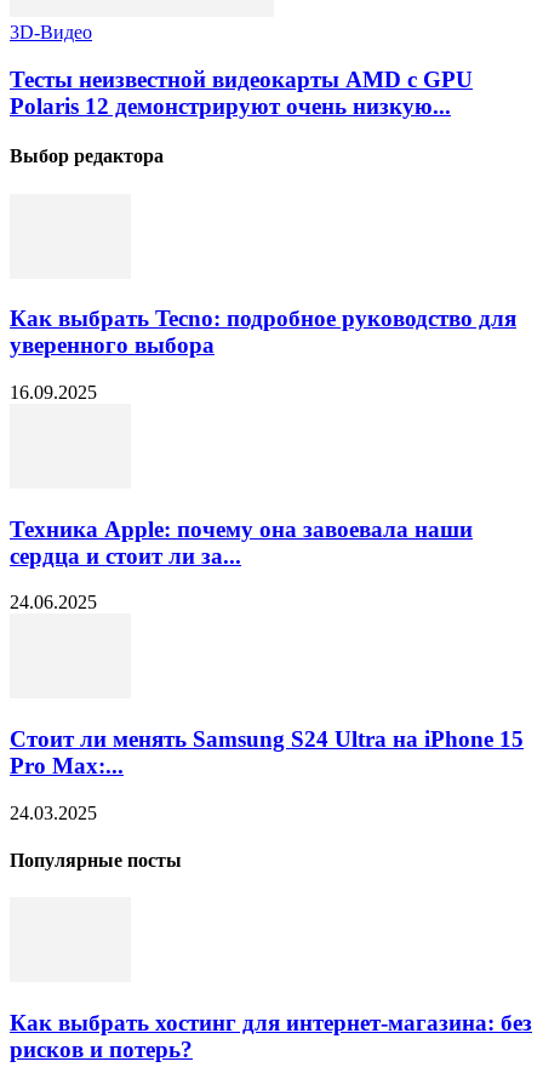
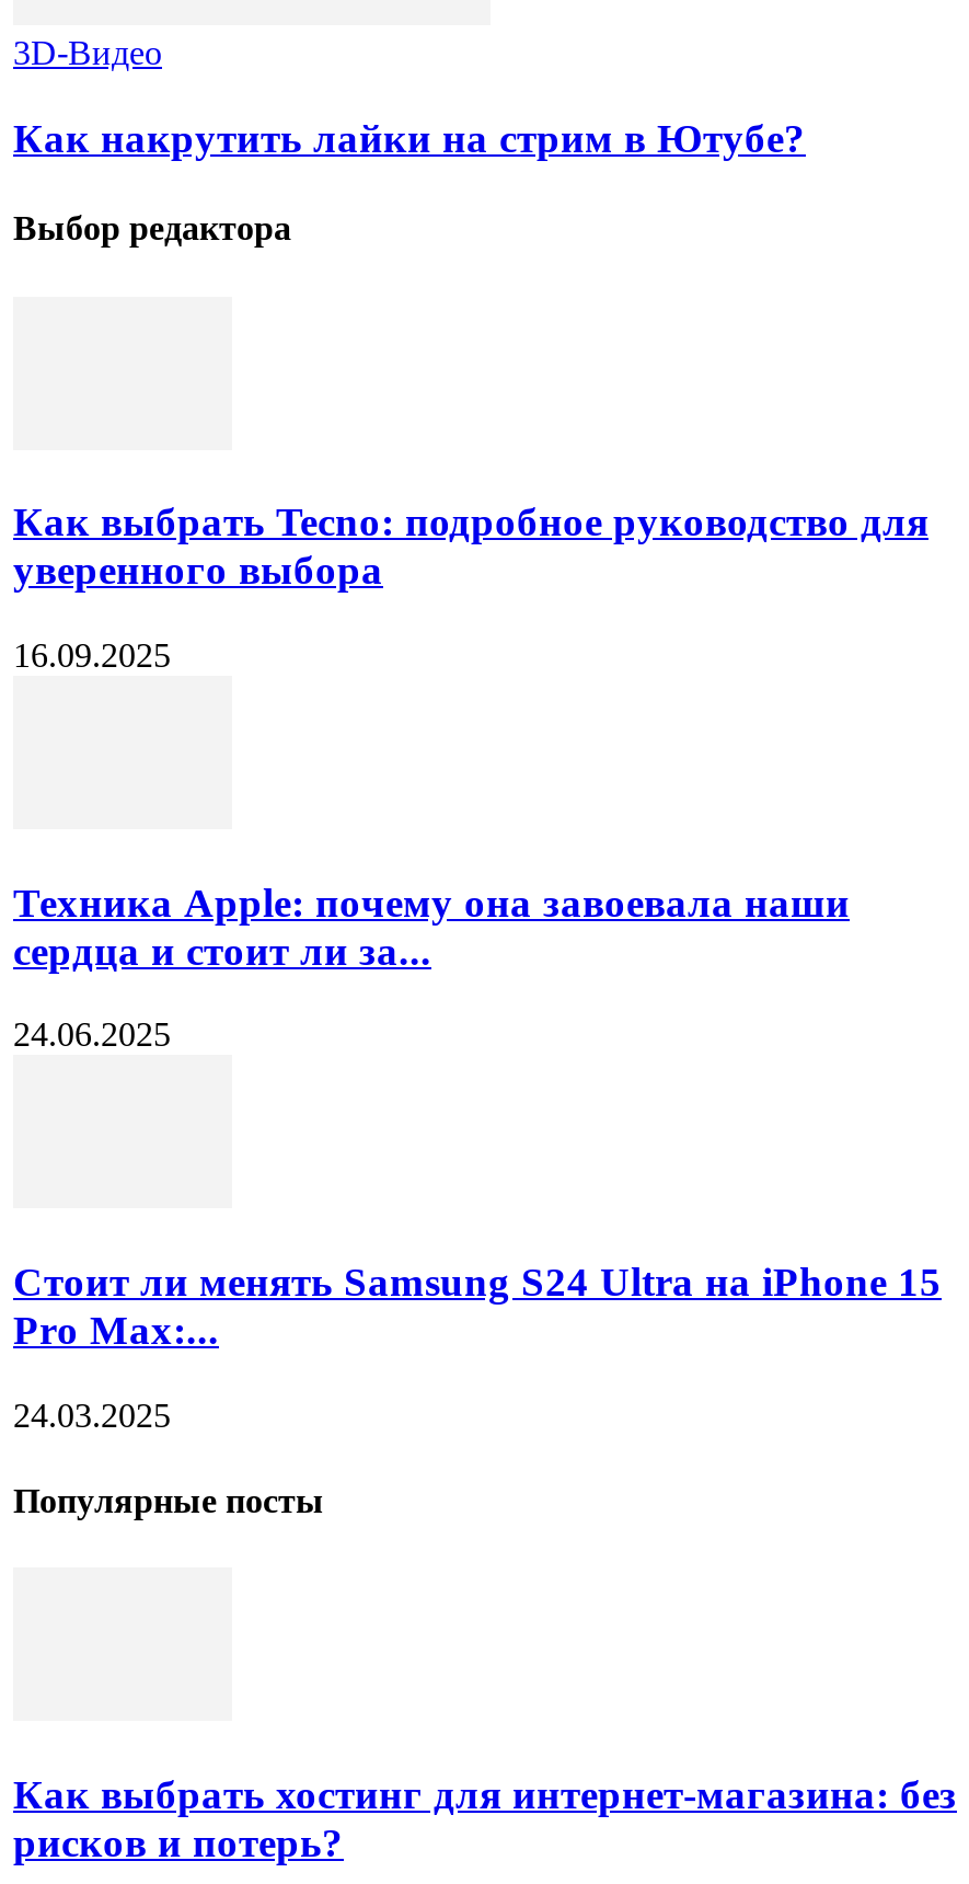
- Тесты неизвестной видеокарты AMD с GPU
- Polaris 12 демонстрируют очень низкую...
+ Как накрутить лайки на стрим в Ютубе?
